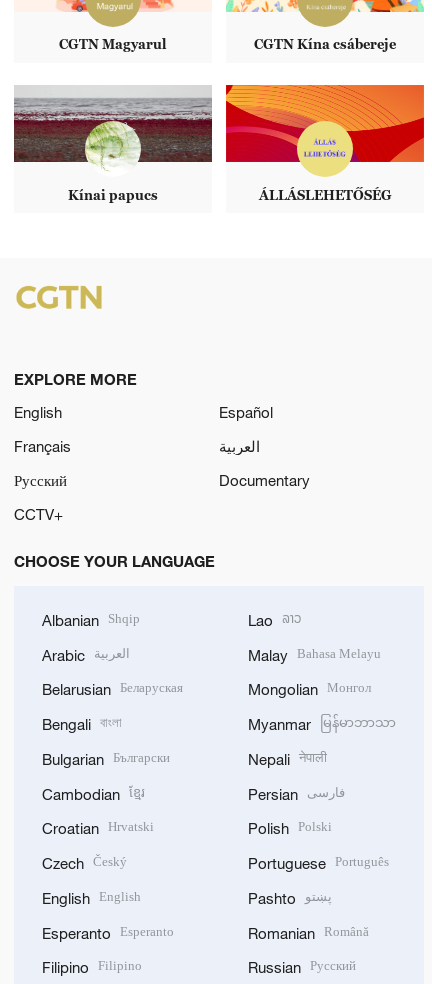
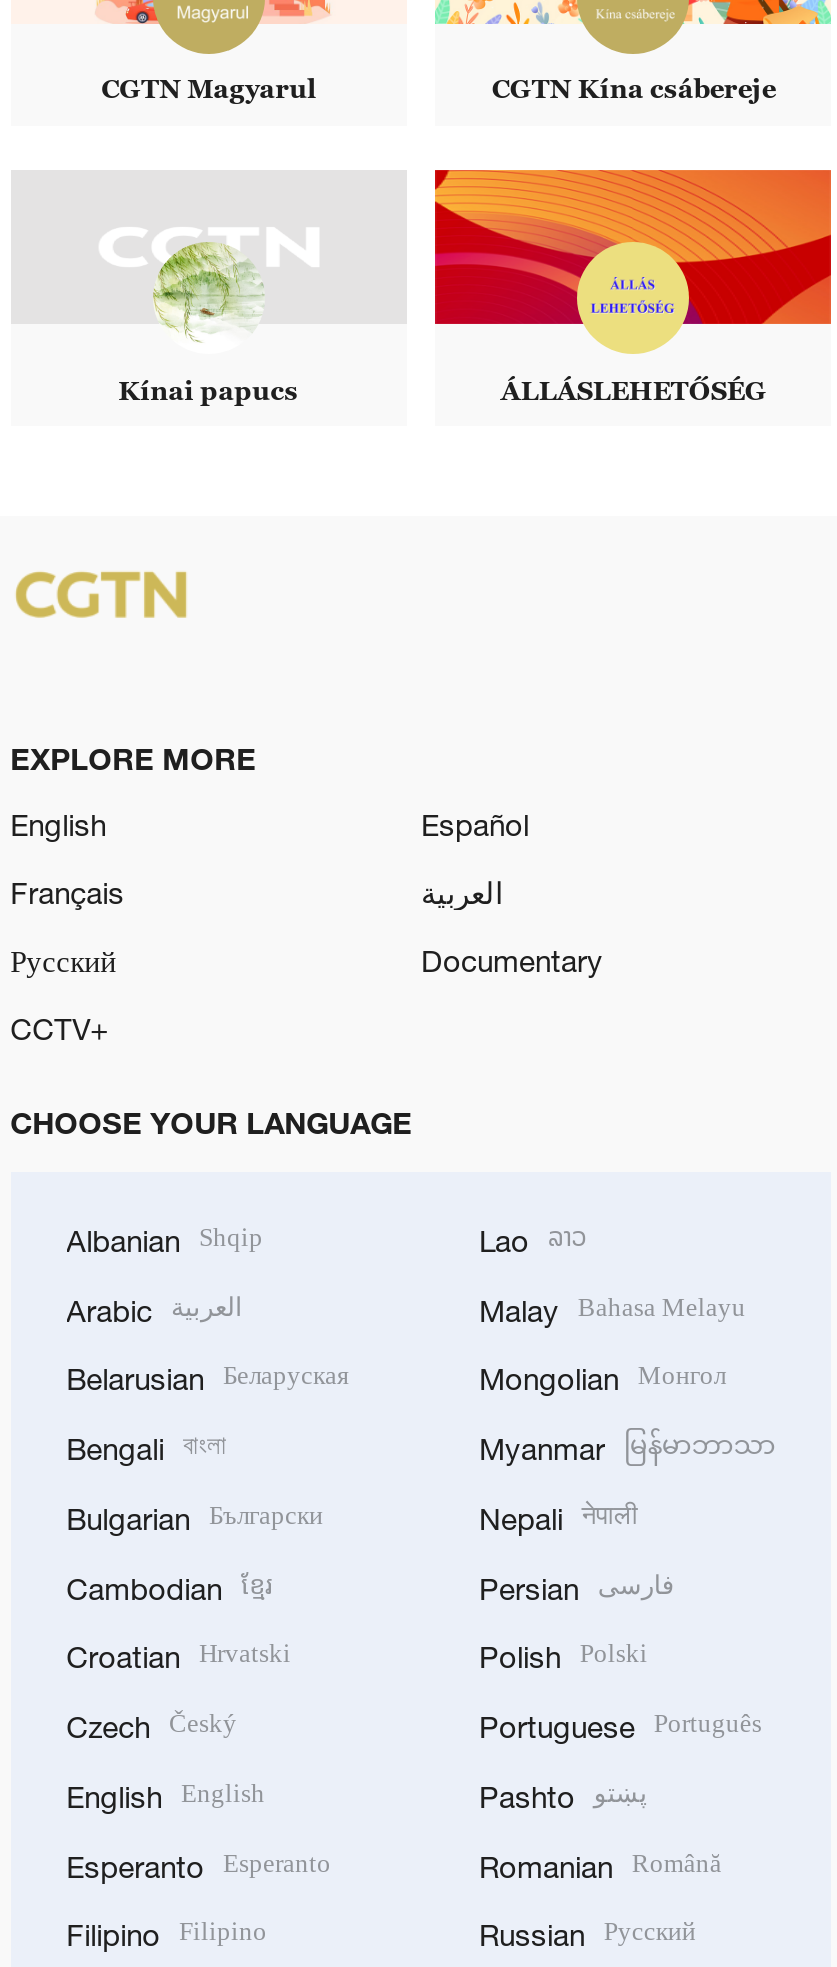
- [image]
+ [image]
